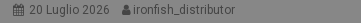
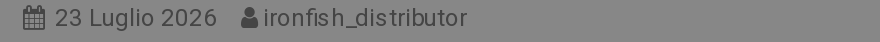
- 20 Luglio 2026 ironfish_distributor
+ 23 Luglio 2026 ironfish_distributor
